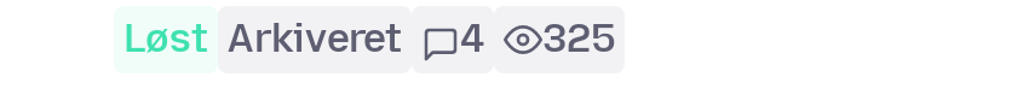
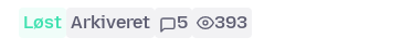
- 4
+ 5

- 325
+ 393
